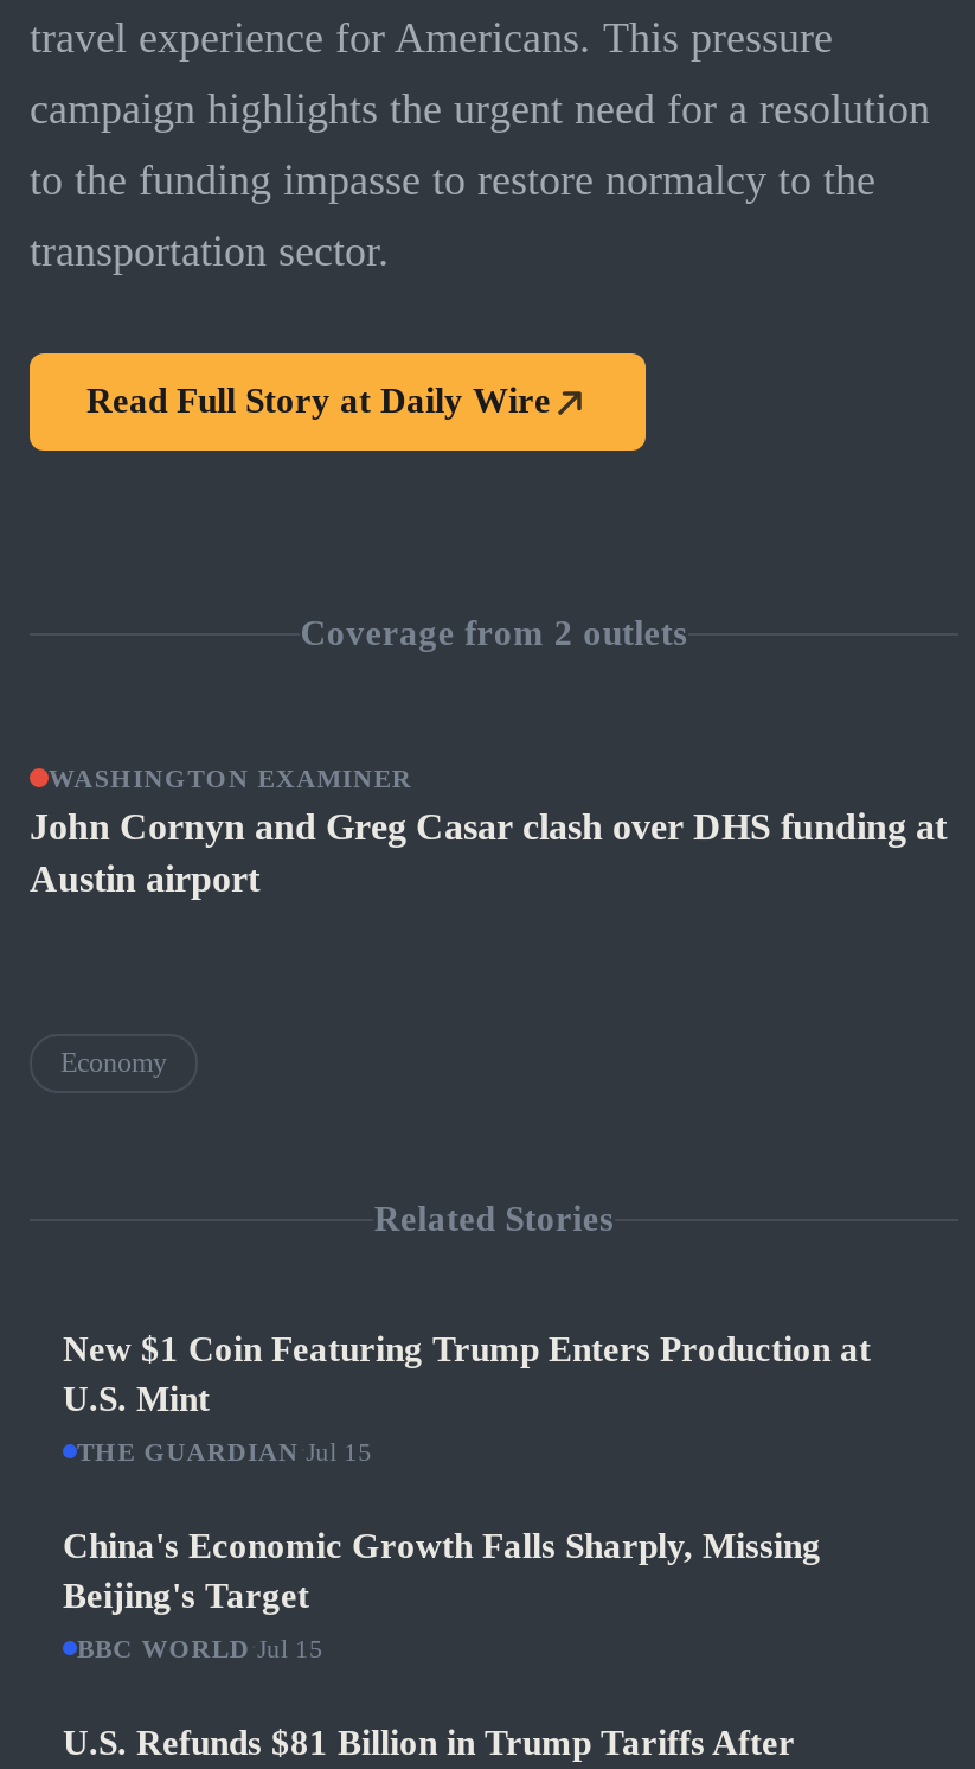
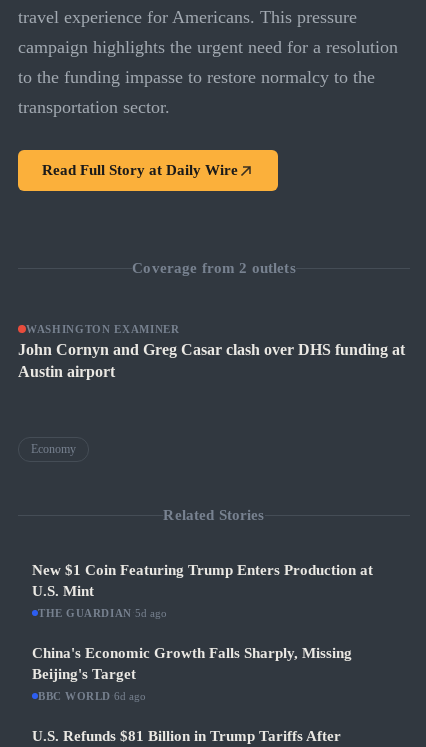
- THE GUARDIAN · Jul 15
+ THE GUARDIAN · 5d ago

- BBC WORLD · Jul 15
+ BBC WORLD · 6d ago
